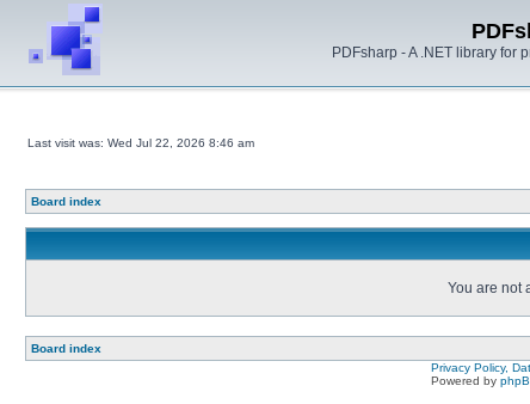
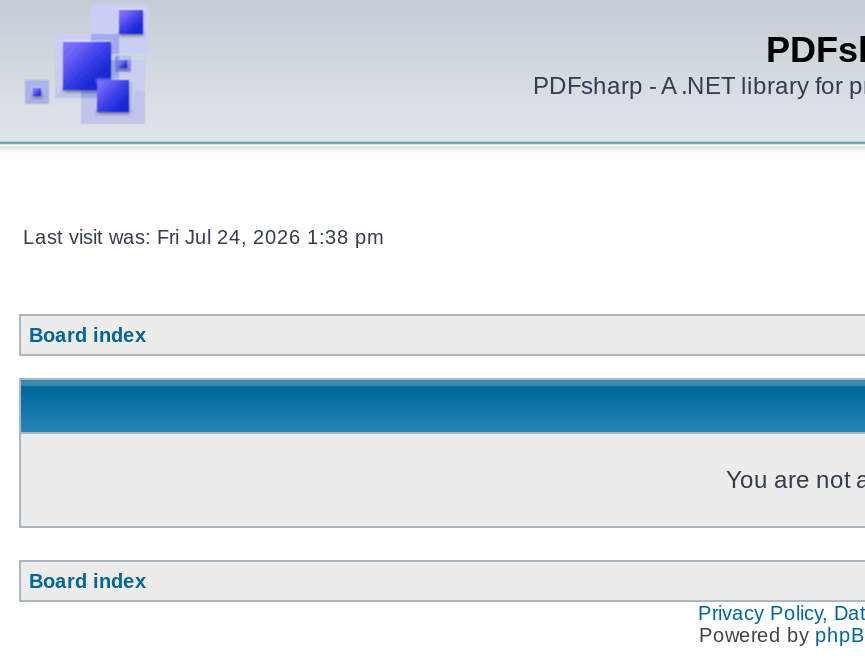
- Last visit was: Wed Jul 22, 2026 8:46 am
+ Last visit was: Fri Jul 24, 2026 1:38 pm
